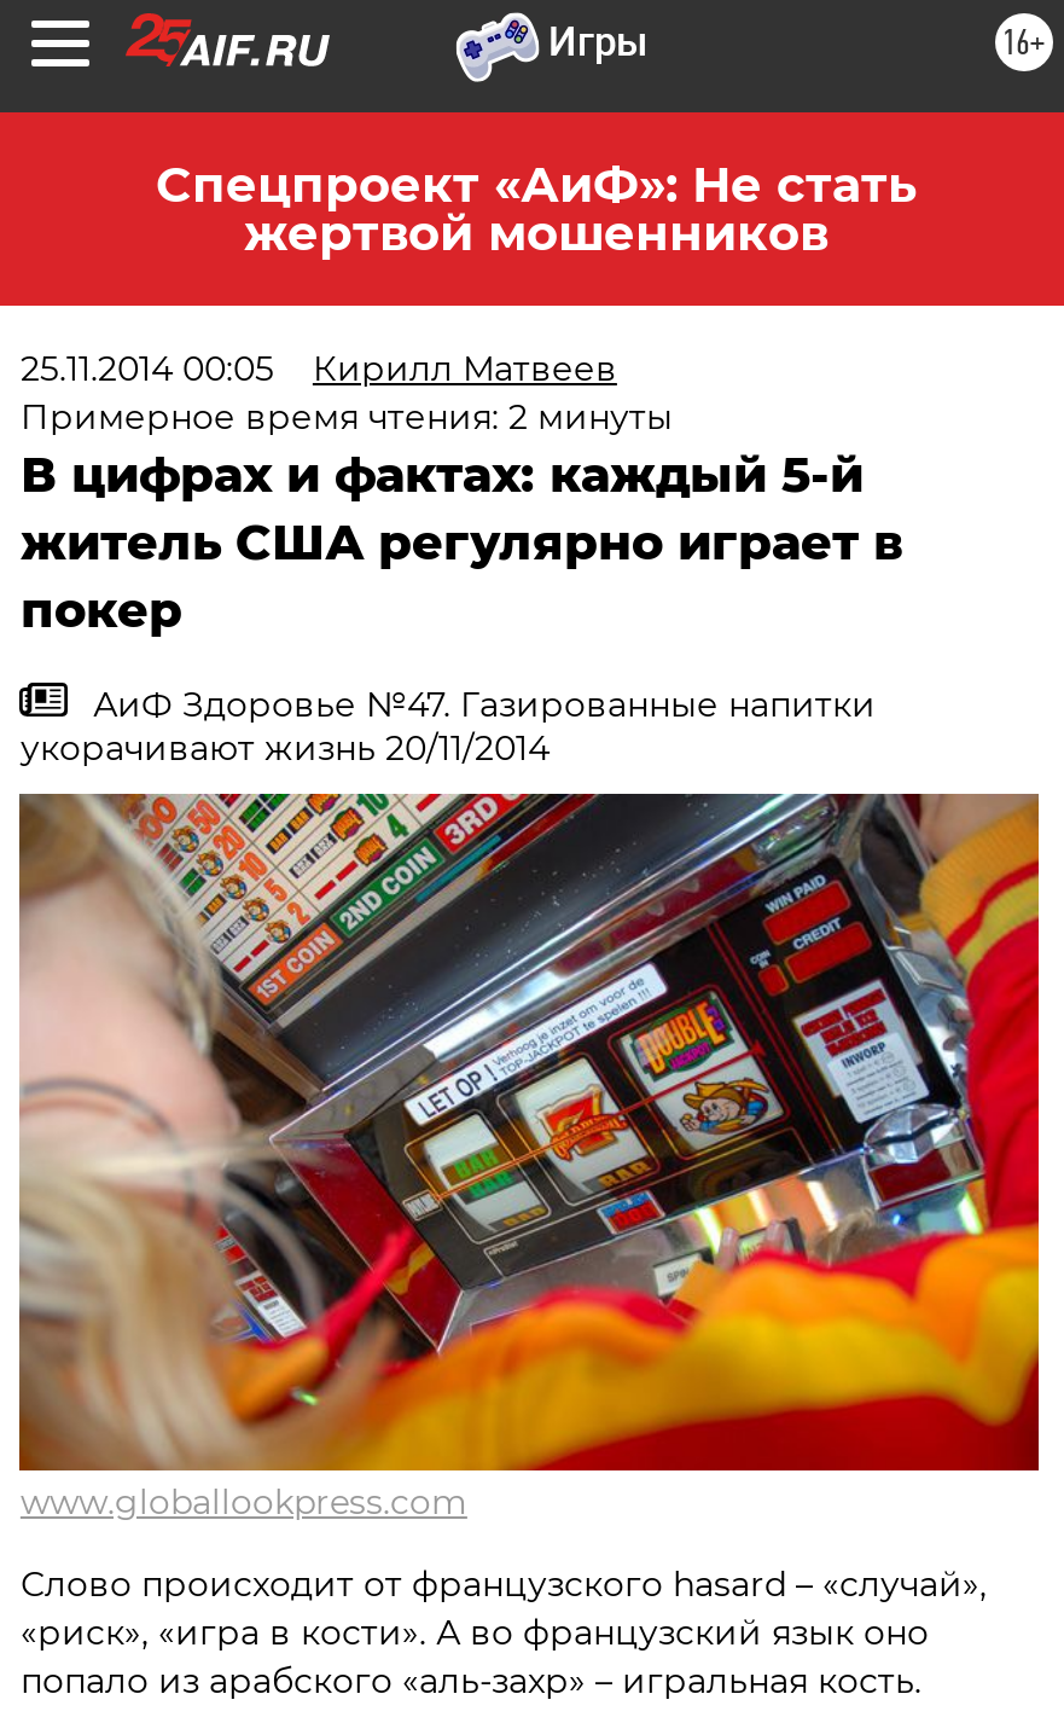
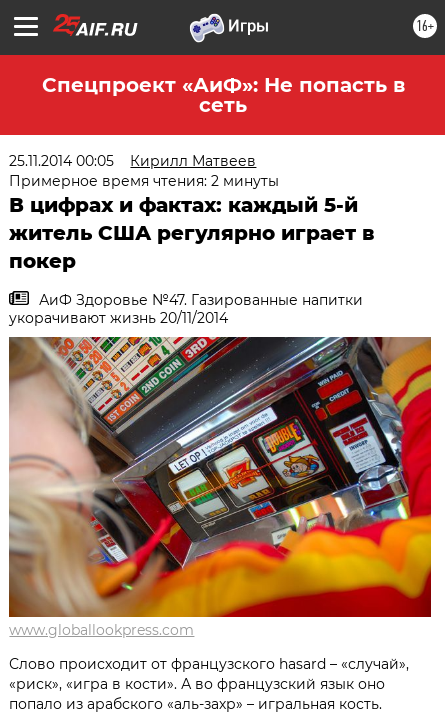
- Спецпроект «АиФ»: Не стать
- жертвой мошенников
+ Спецпроект «АиФ»: Не попасть в
+ сеть
